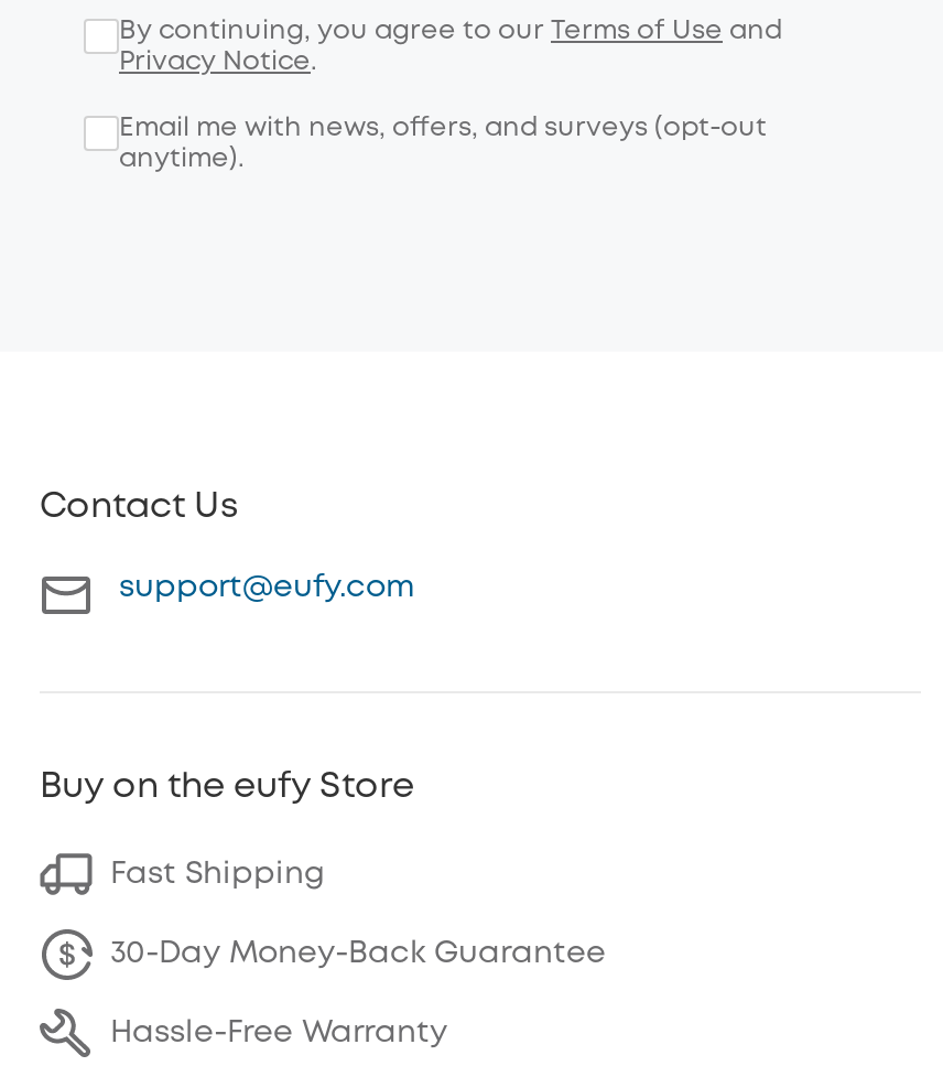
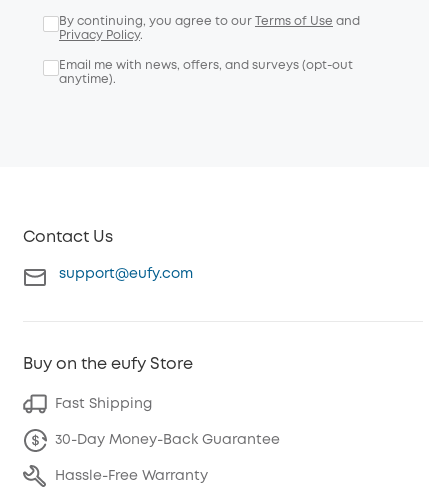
- Privacy Notice.
+ Privacy Policy.
